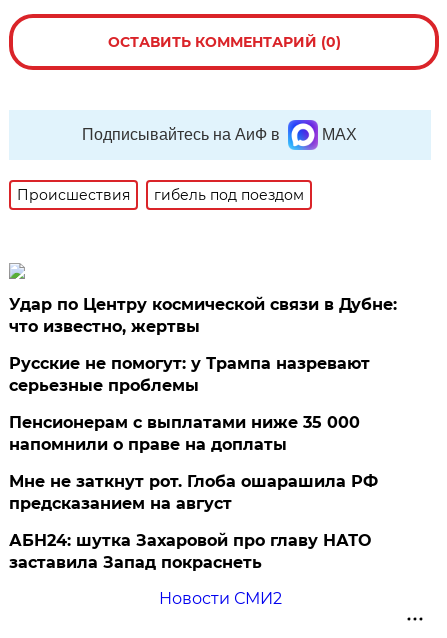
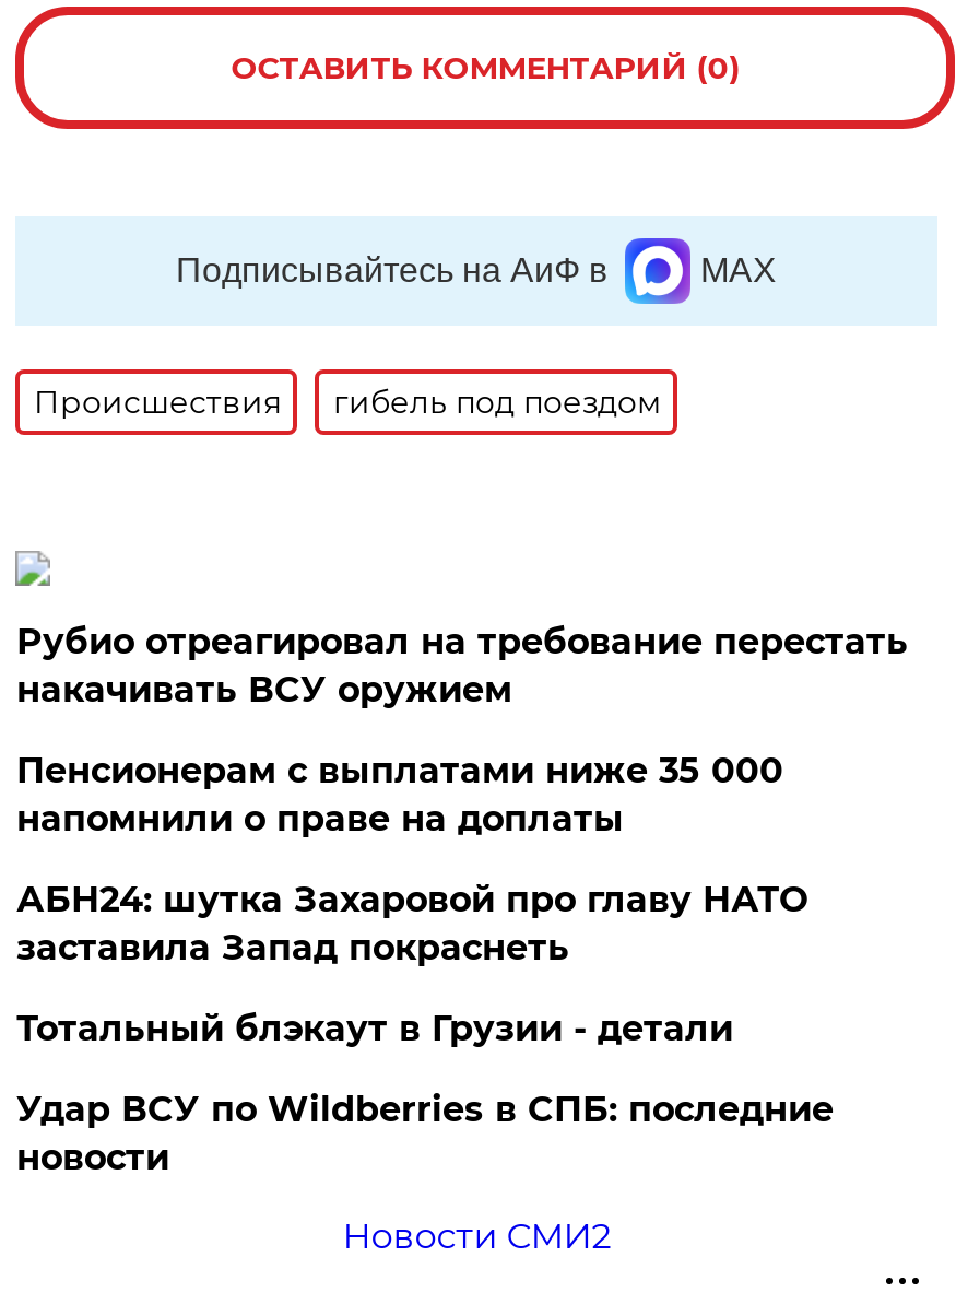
- Удар по Центру космической связи в Дубне:
- что известно, жертвы
- Русские не помогут: у Трампа назревают
- серьезные проблемы
+ Рубио отреагировал на требование перестать
+ накачивать ВСУ оружием

moved up: Пенсионерам с выплатами ниже 35 000 | напомнили о праве на доплаты

- Мне не заткнут рот. Глоба ошарашила РФ
- предсказанием на август

moved up: АБН24: шутка Захаровой про главу НАТО | заставила Запад покраснеть

+ Тотальный блэкаут в Грузии - детали
+ Удар ВСУ по Wildberries в СПБ: последние
+ новости
